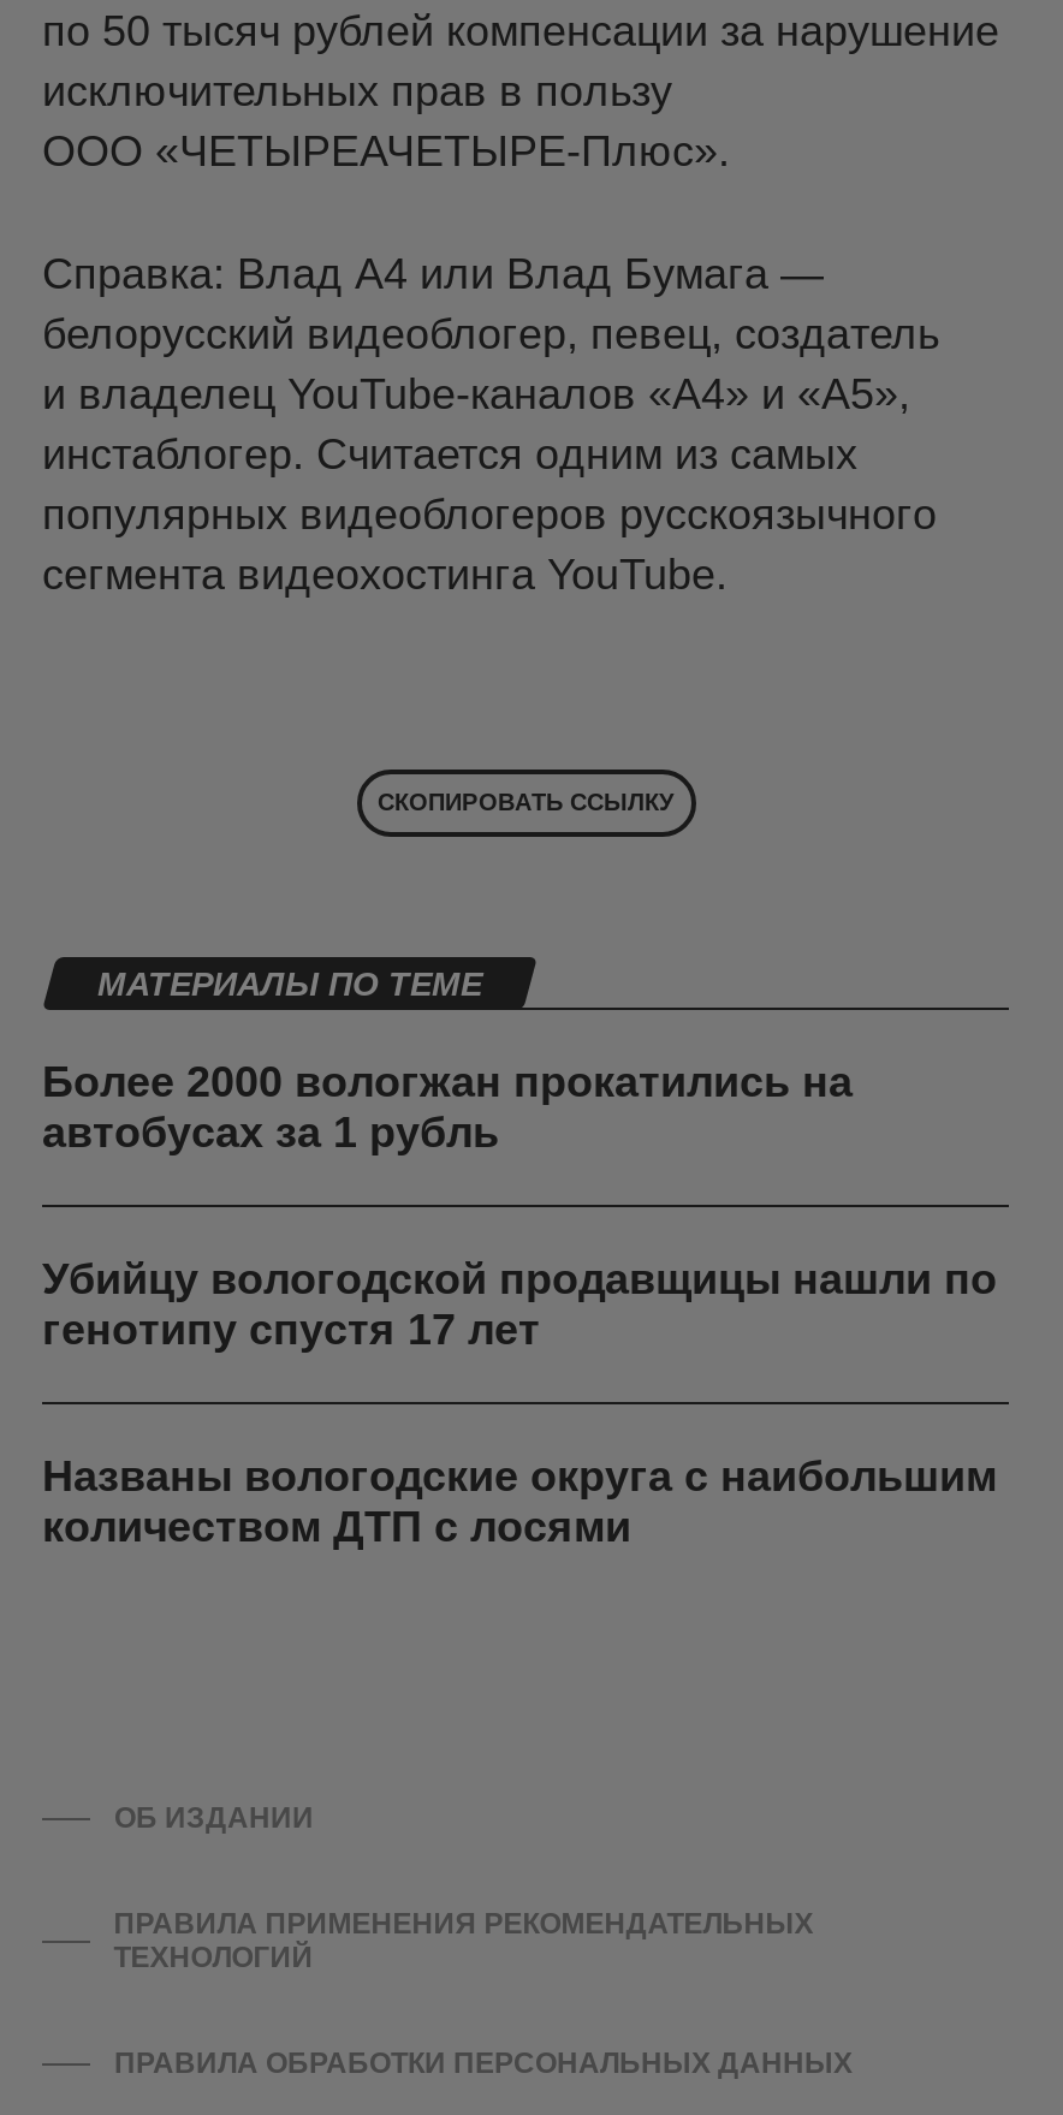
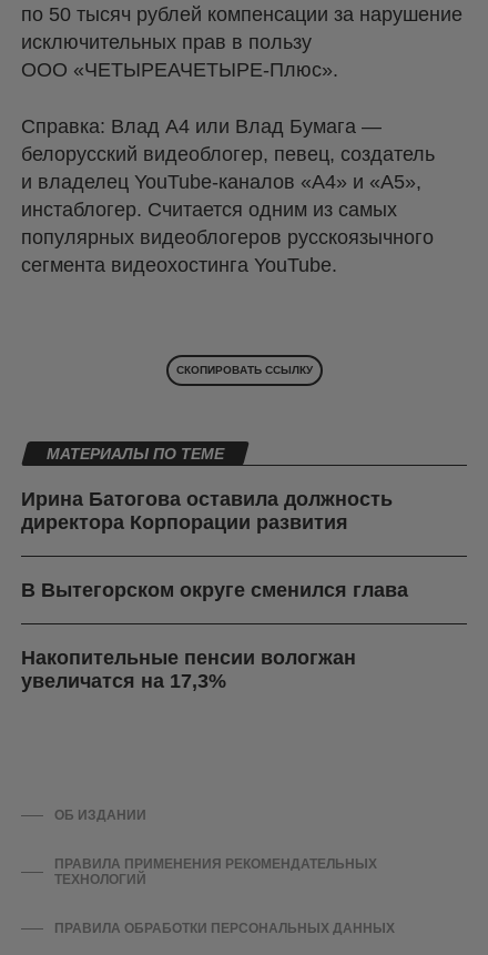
- Более 2000 вологжан прокатились на
- автобусах за 1 рубль
+ Ирина Батогова оставила должность
+ директора Корпорации развития

- Убийцу вологодской продавщицы нашли по
- генотипу спустя 17 лет
+ В Вытегорском округе сменился глава

- Названы вологодские округа с наибольшим
- количеством ДТП с лосями
+ Накопительные пенсии вологжан
+ увеличатся на 17,3%
